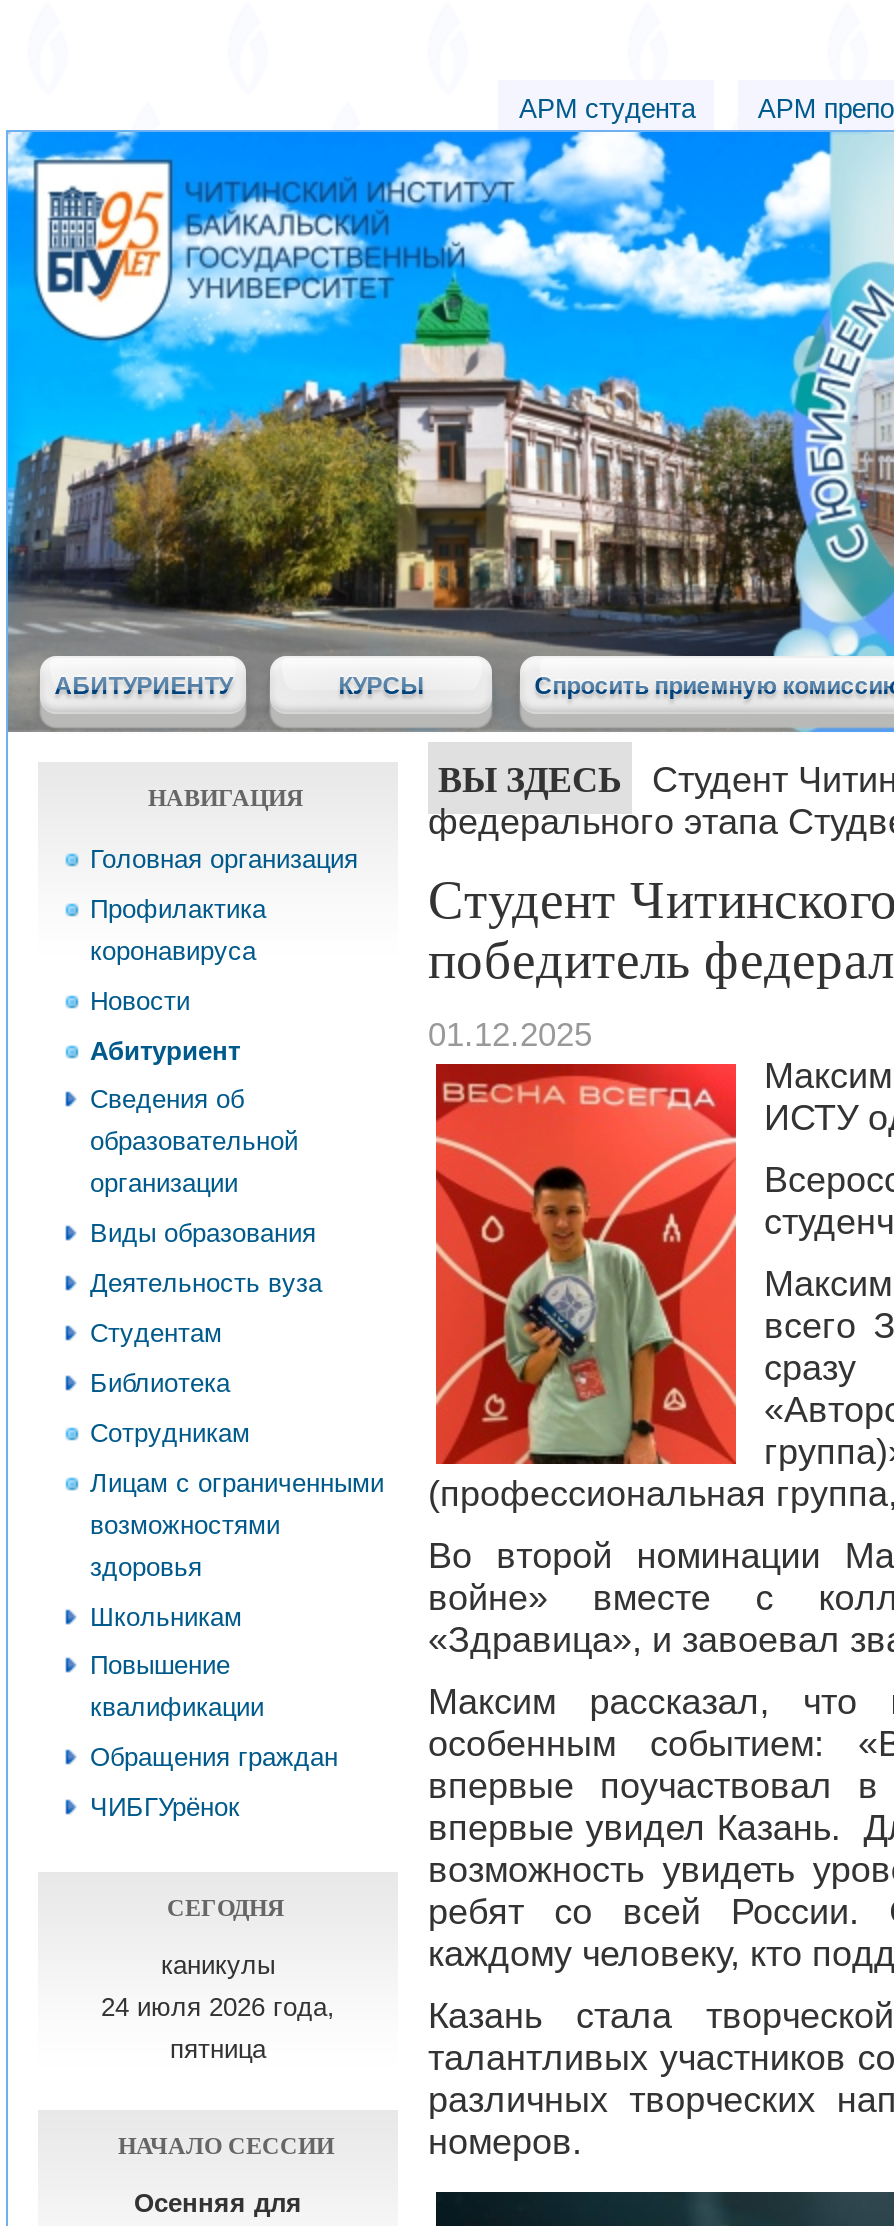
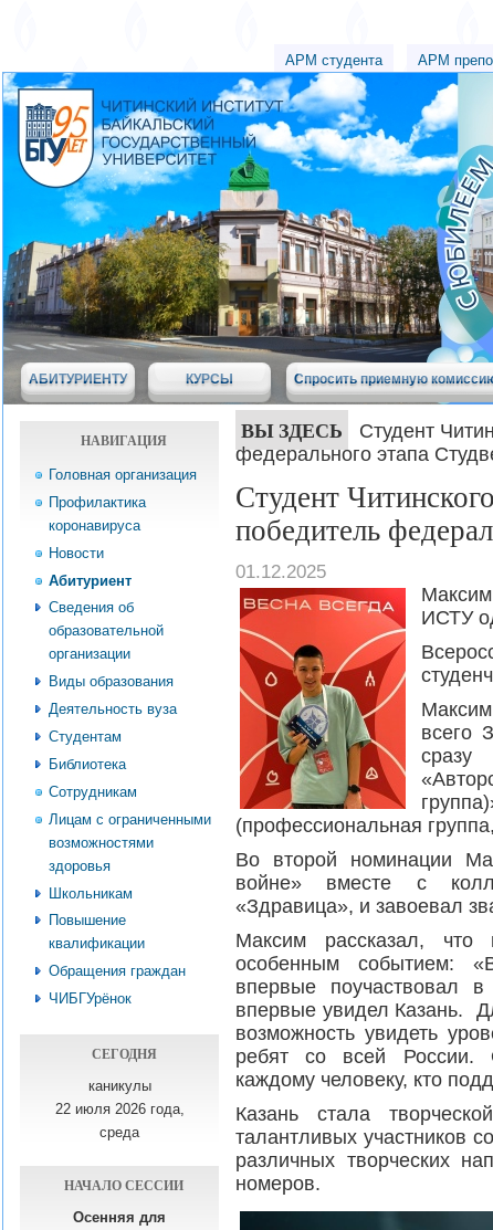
- 24 июля 2026 года,
- пятница
+ 22 июля 2026 года,
+ среда
